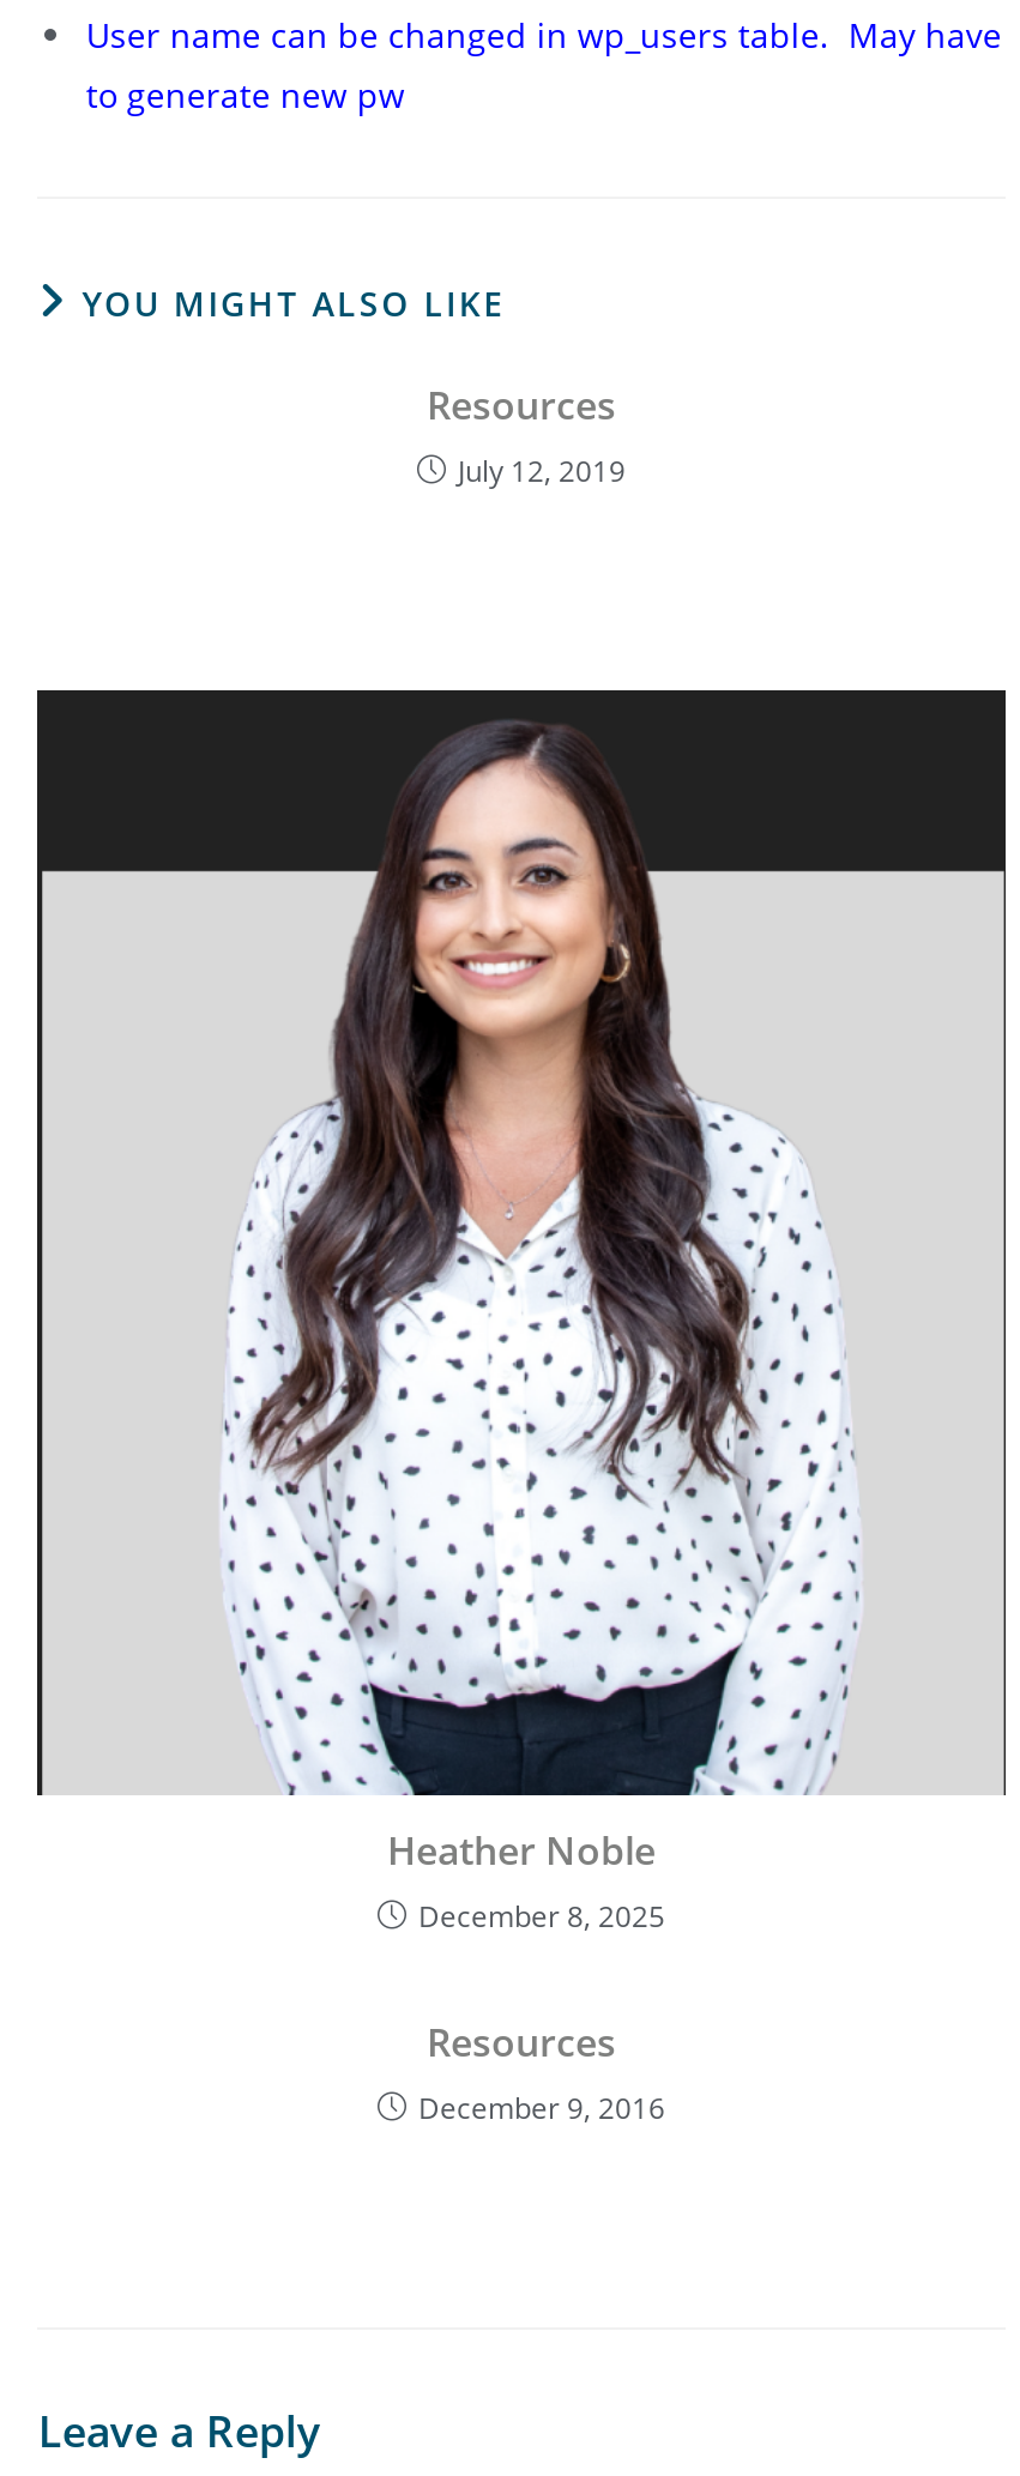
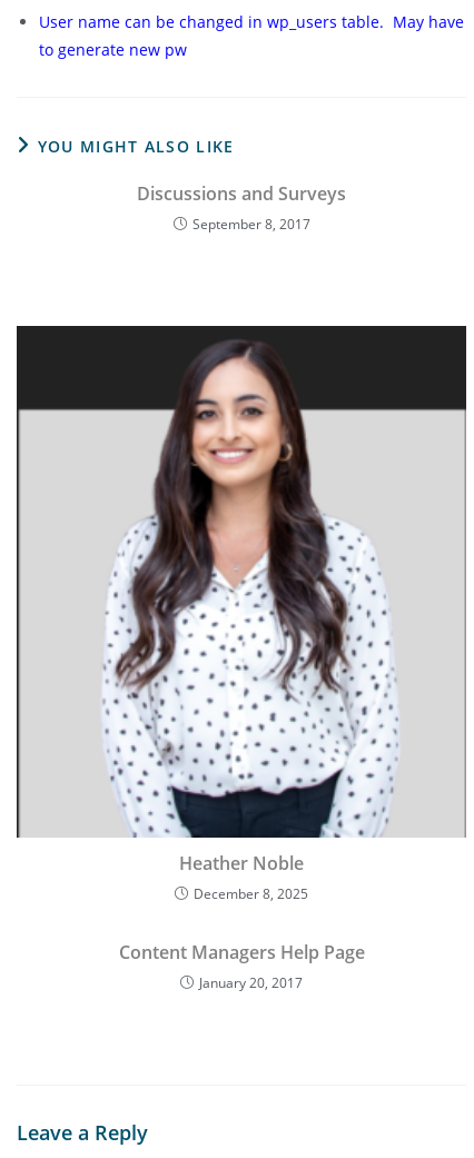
- Resources
- July 12, 2019
+ Discussions and Surveys
+ September 8, 2017

- Resources
- December 9, 2016
+ Content Managers Help Page
+ January 20, 2017
